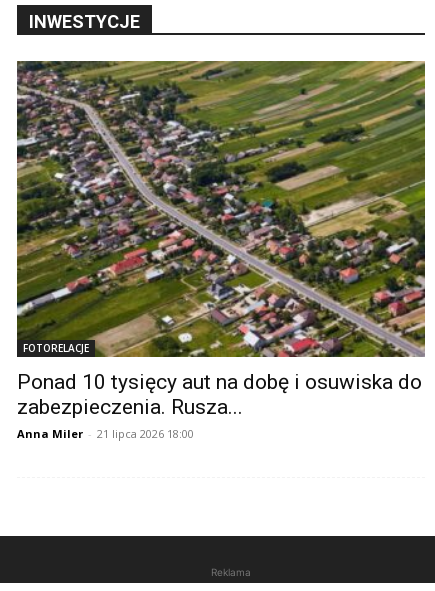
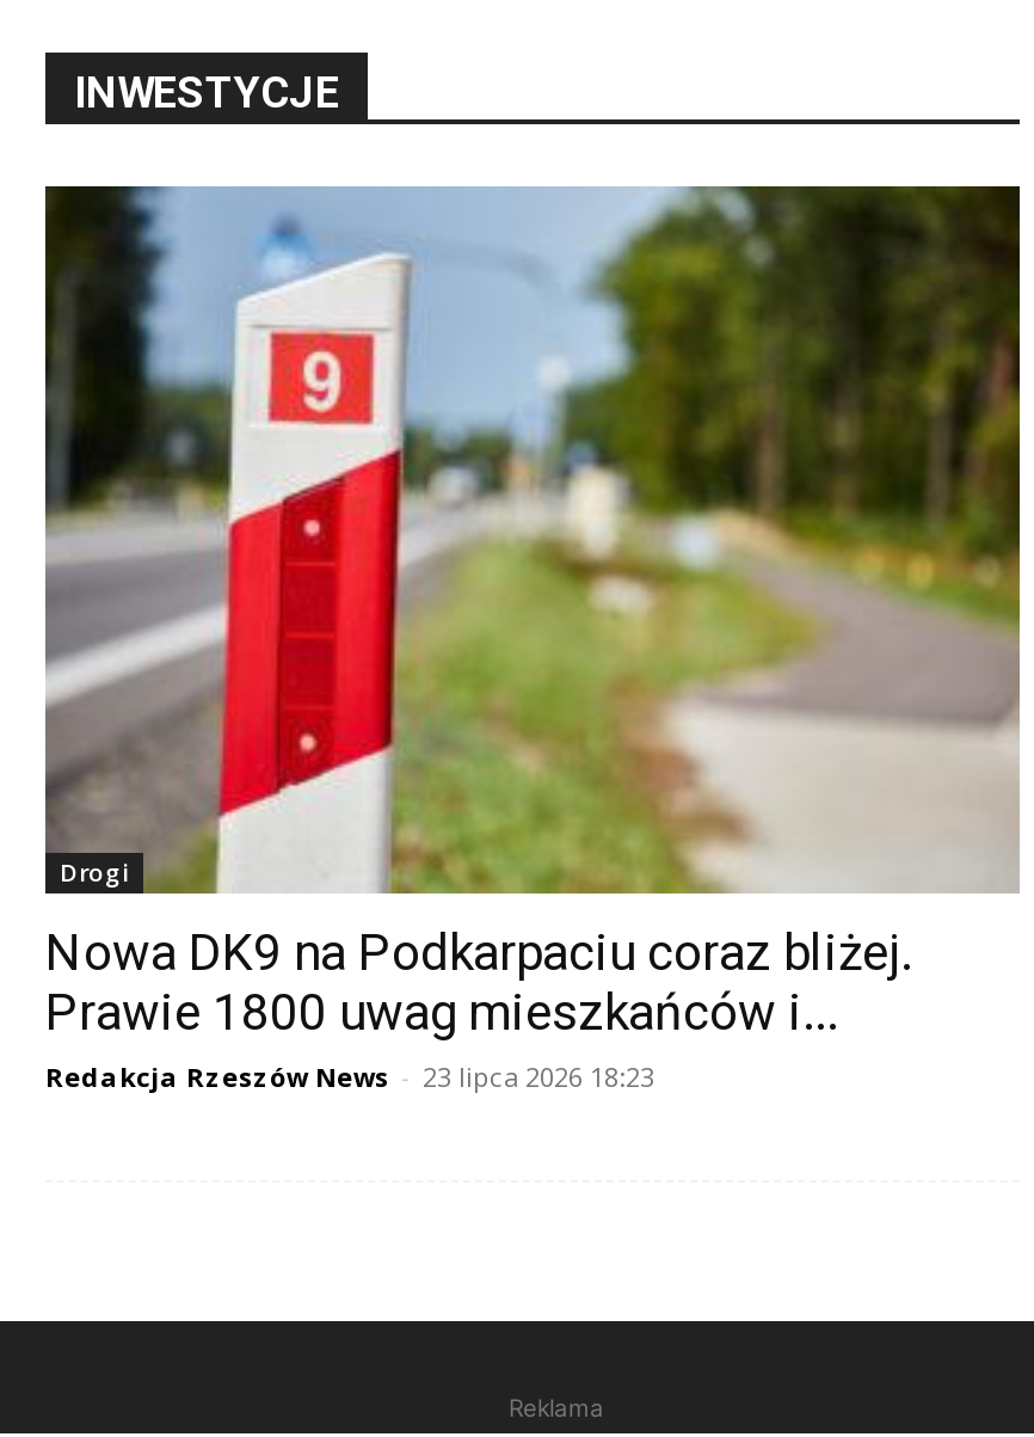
- [image]
- FOTORELACJE
+ [image]
+ Drogi

- Ponad 10 tysięcy aut na dobę i osuwiska do
- zabezpieczenia. Rusza...
- Anna Miler - 21 lipca 2026 18:00
+ Nowa DK9 na Podkarpaciu coraz bliżej.
+ Prawie 1800 uwag mieszkańców i...
+ Redakcja Rzeszów News - 23 lipca 2026 18:23
